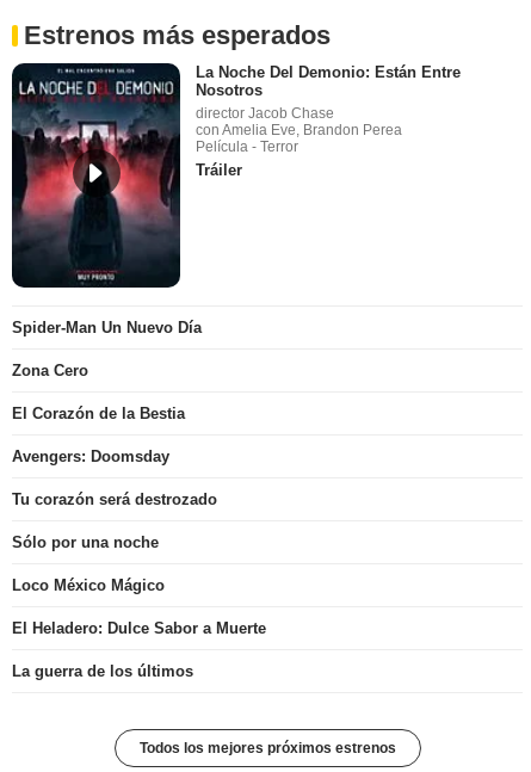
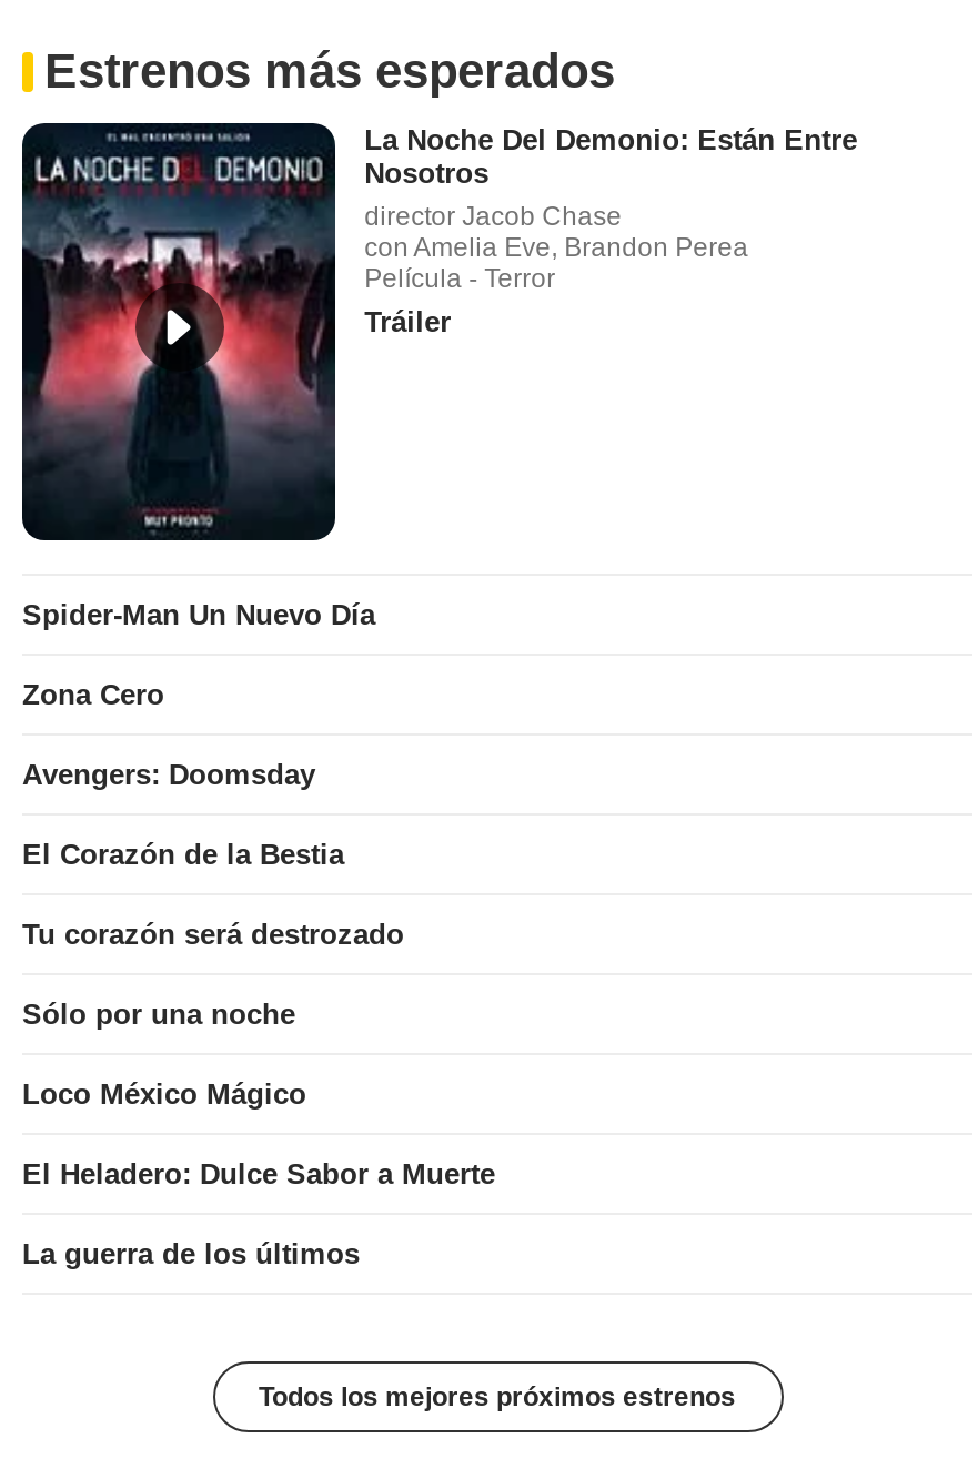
moved down: El Corazón de la Bestia

moved up: Avengers: Doomsday
